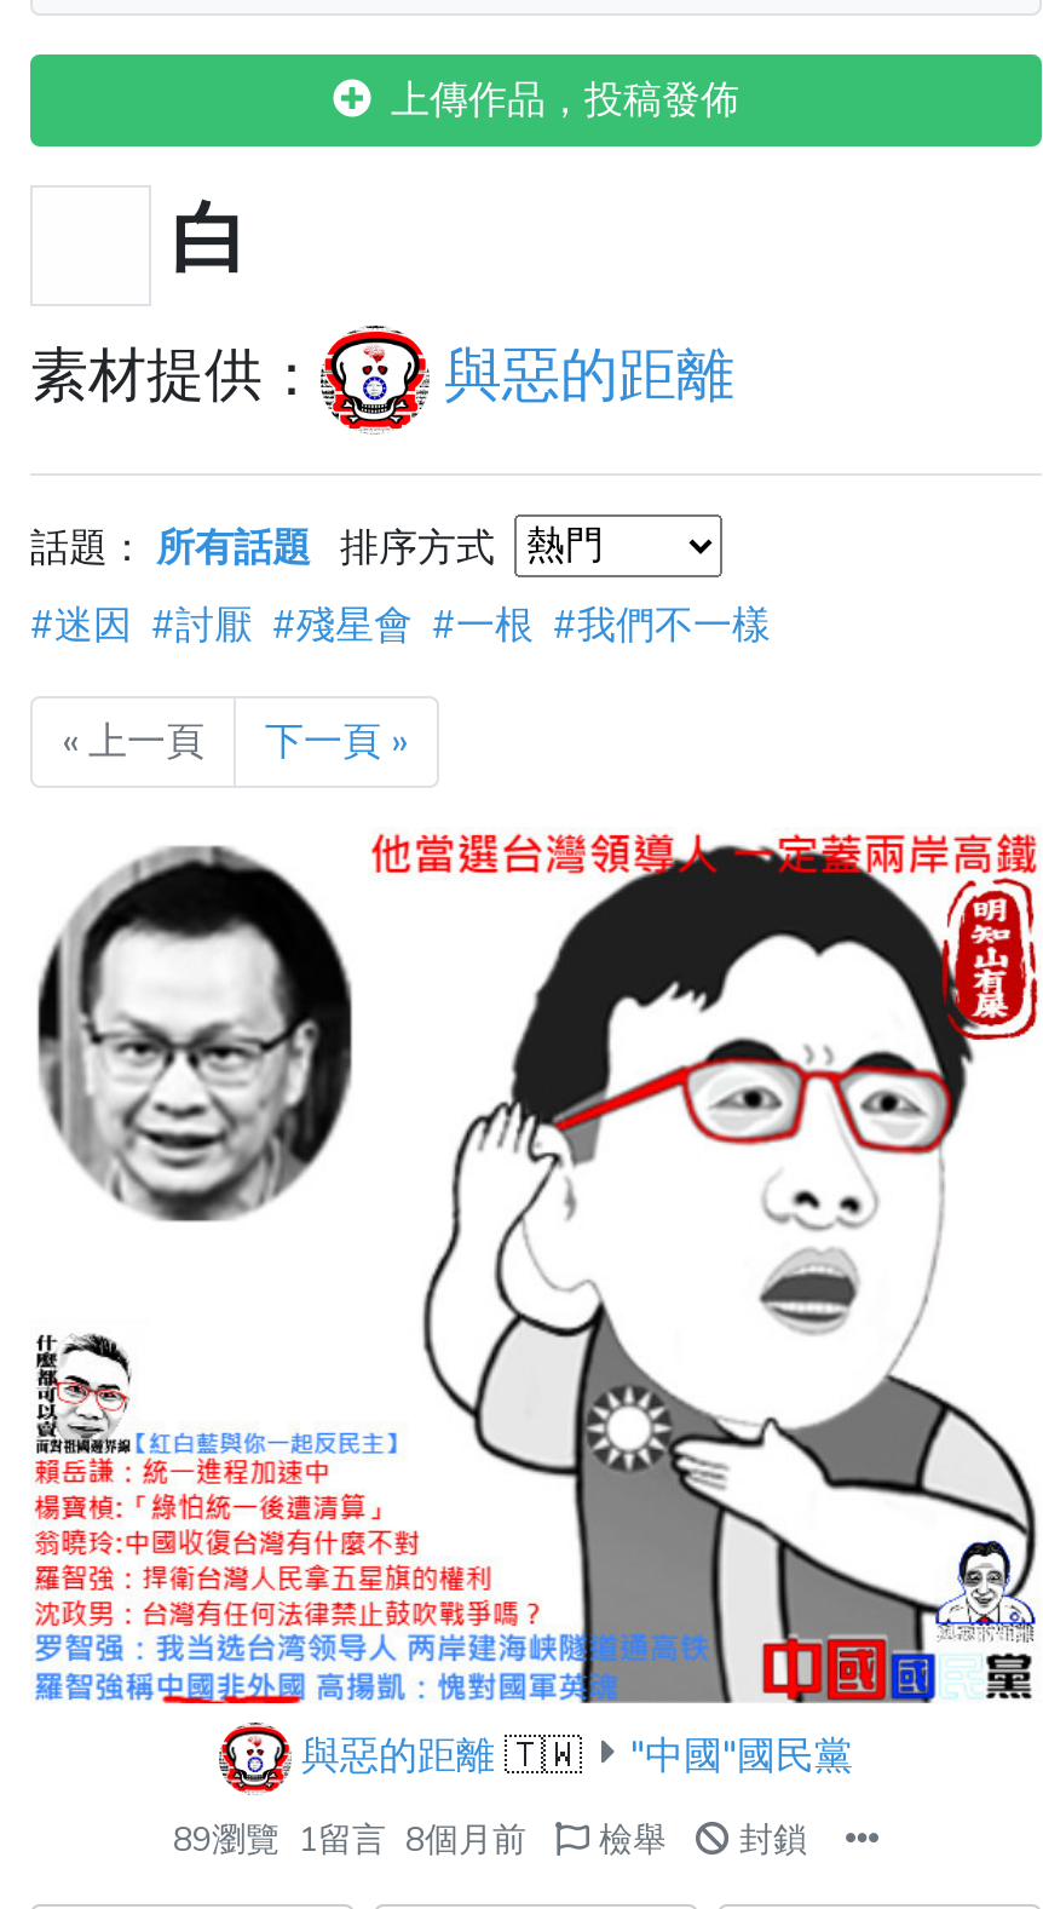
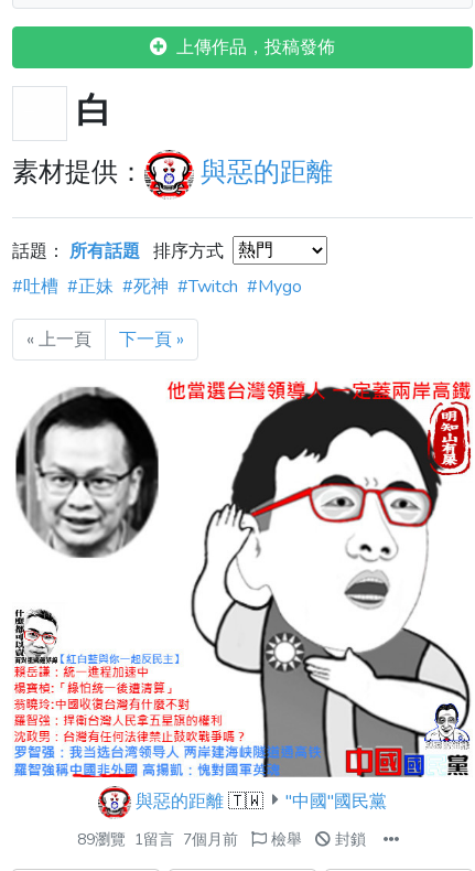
- #迷因 #討厭 #殘星會 #一根 #我們不一樣
+ #吐槽 #正妹 #死神 #Twitch #Mygo

- 89瀏覽 1留言 8個月前
+ 89瀏覽 1留言 7個月前
